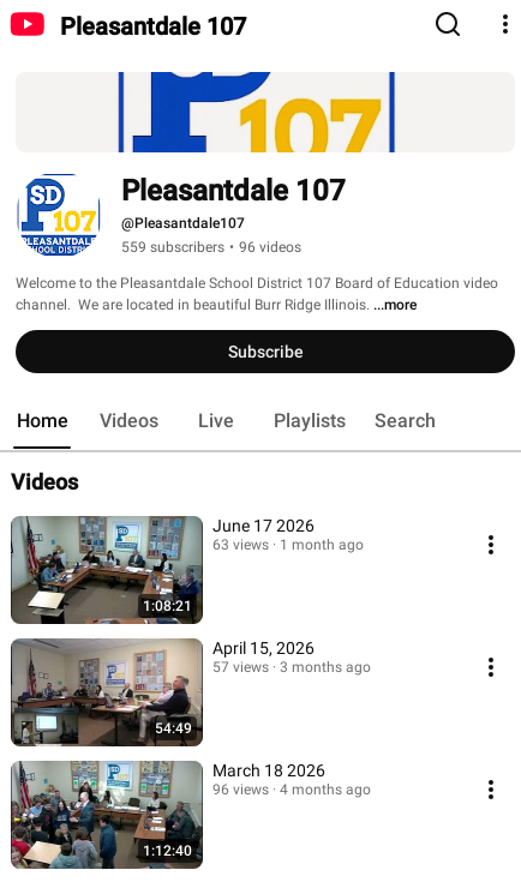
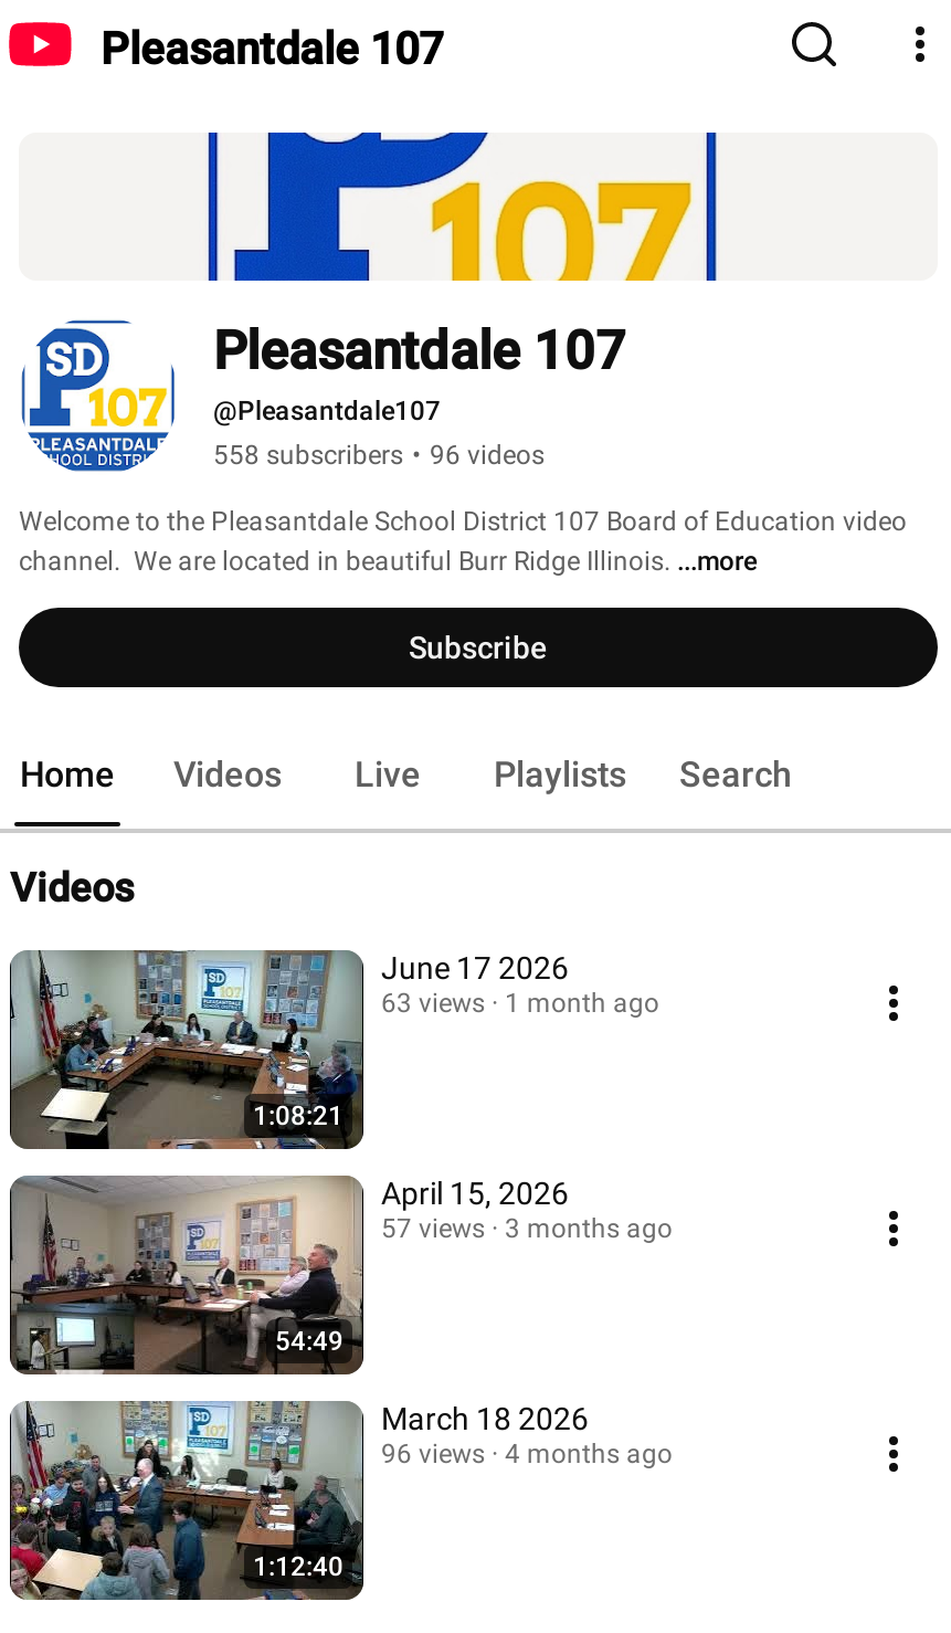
- 559 subscribers • 96 videos
+ 558 subscribers • 96 videos
